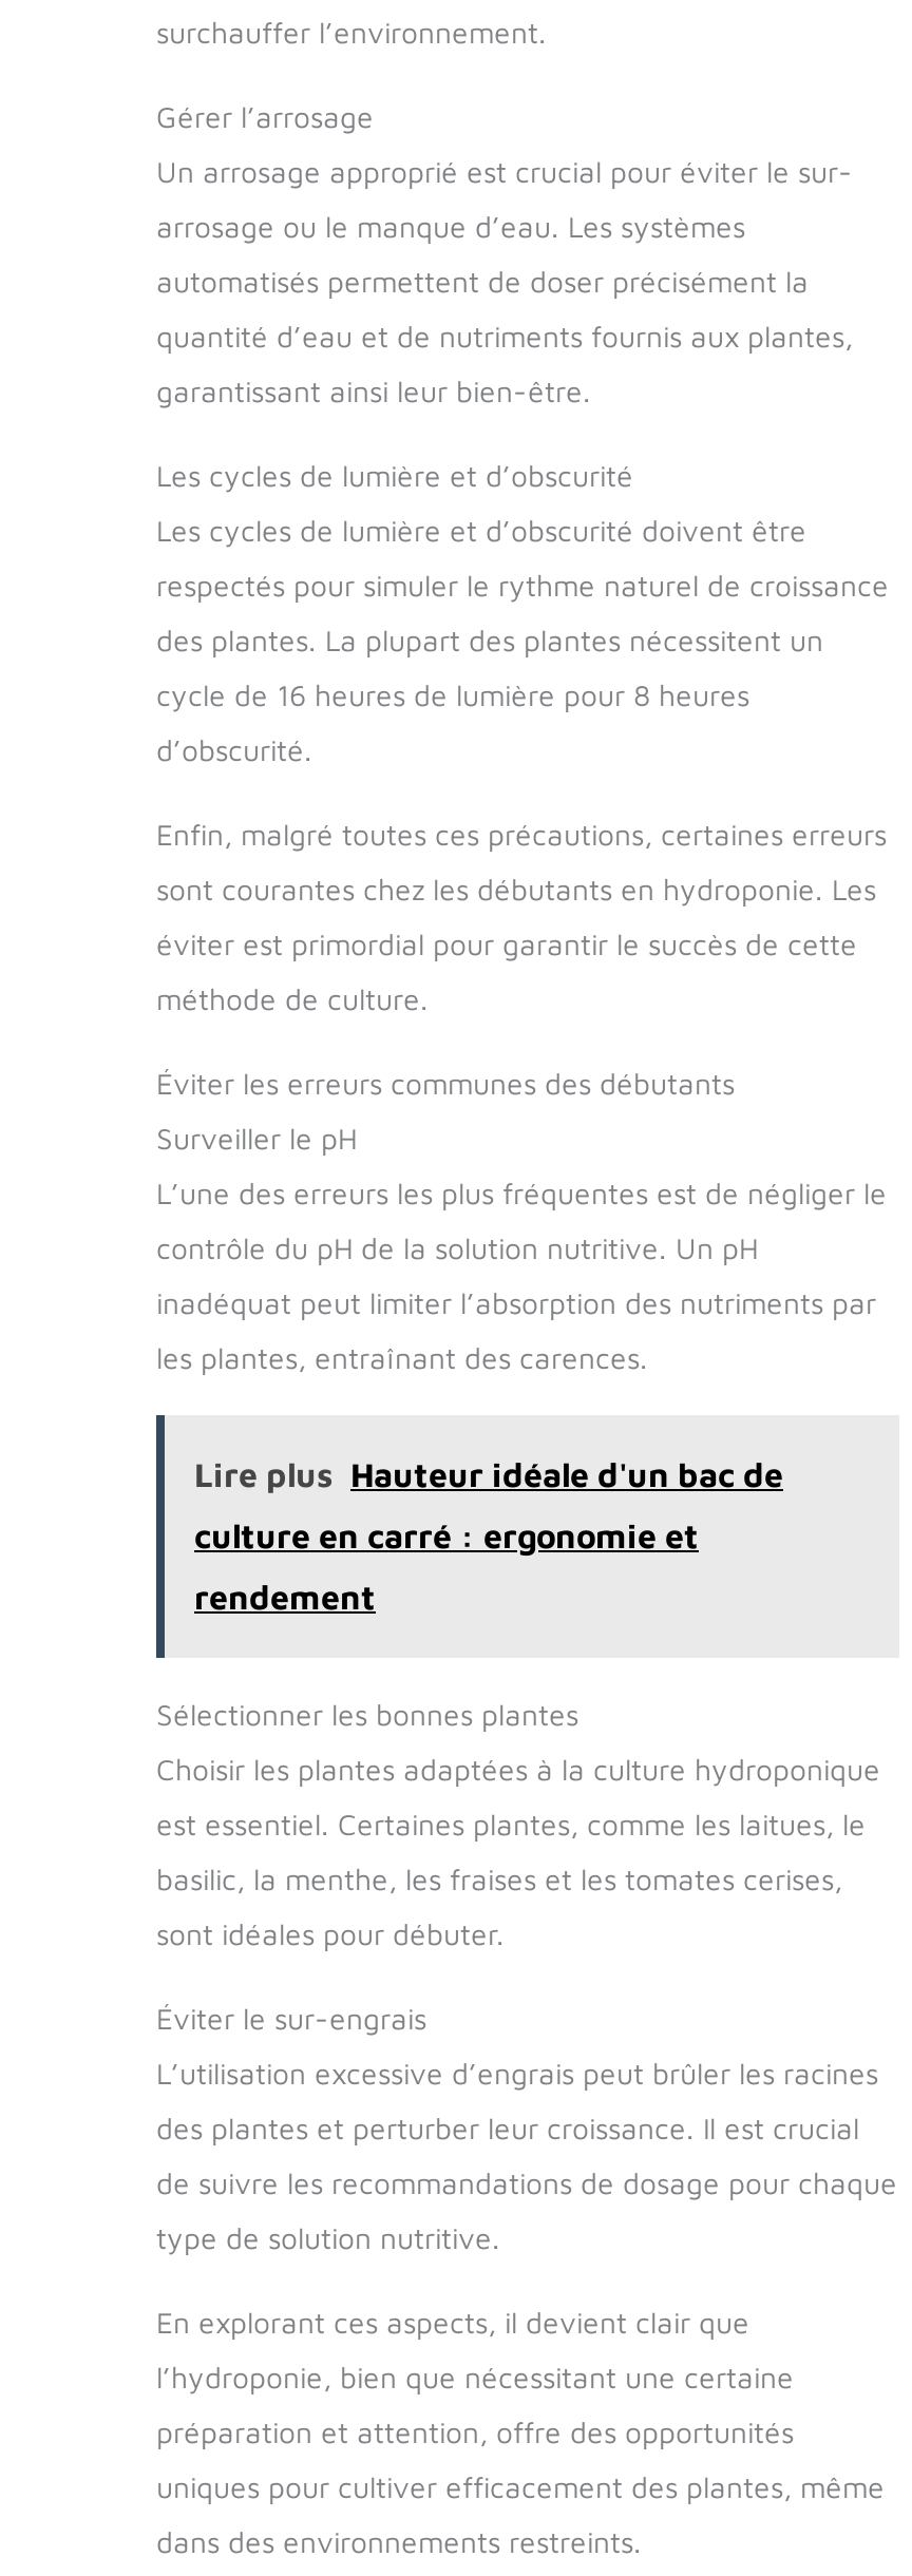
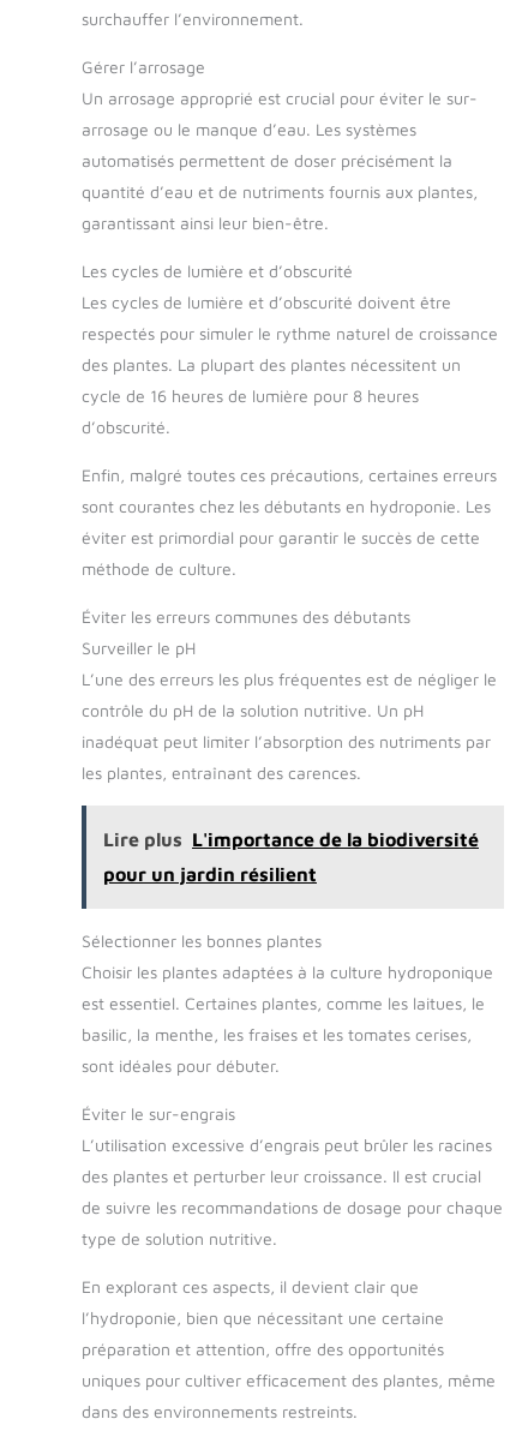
- Lire plus Hauteur idéale d'un bac de
- culture en carré : ergonomie et
- rendement
+ Lire plus L'importance de la biodiversité
+ pour un jardin résilient
